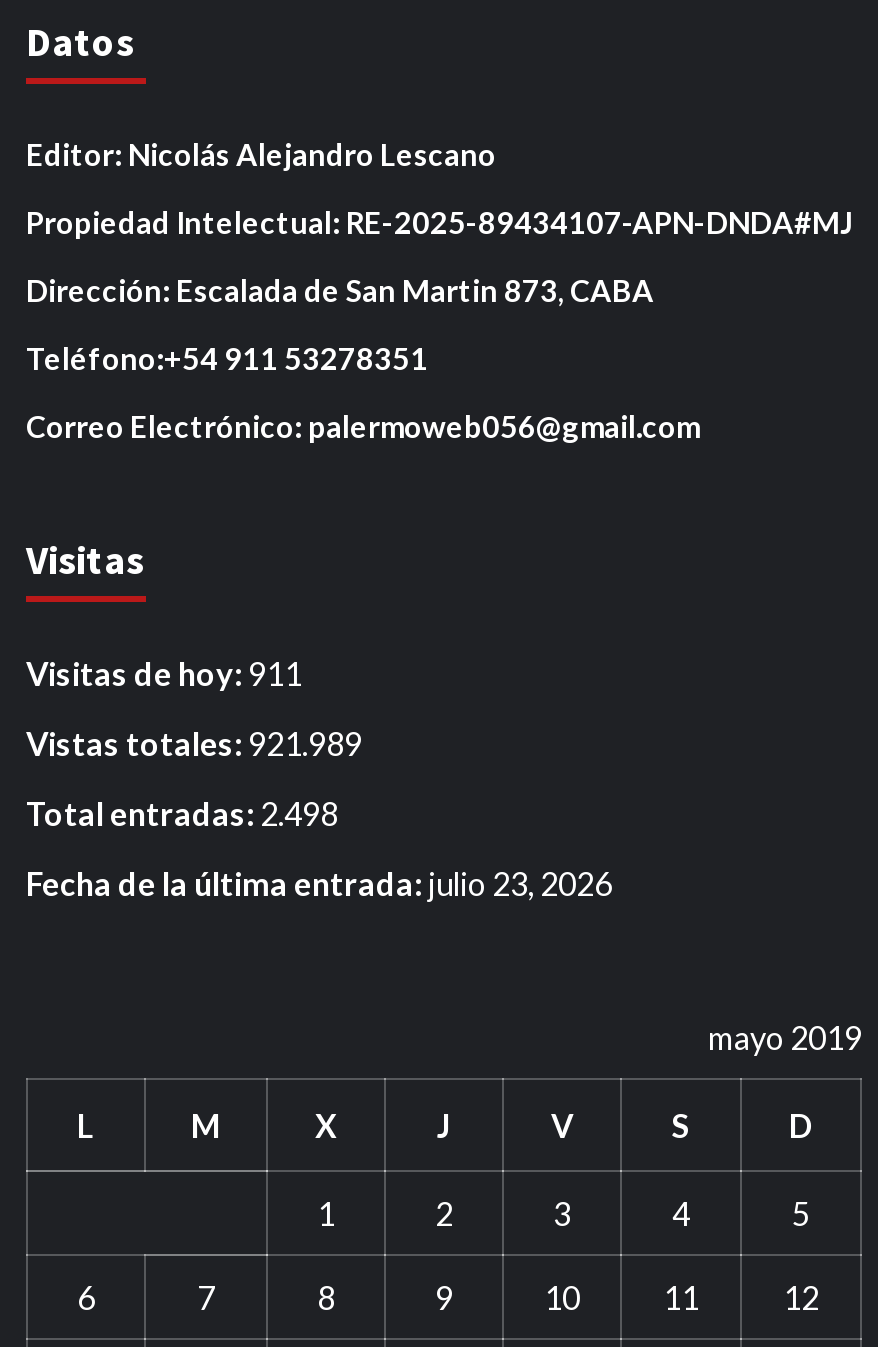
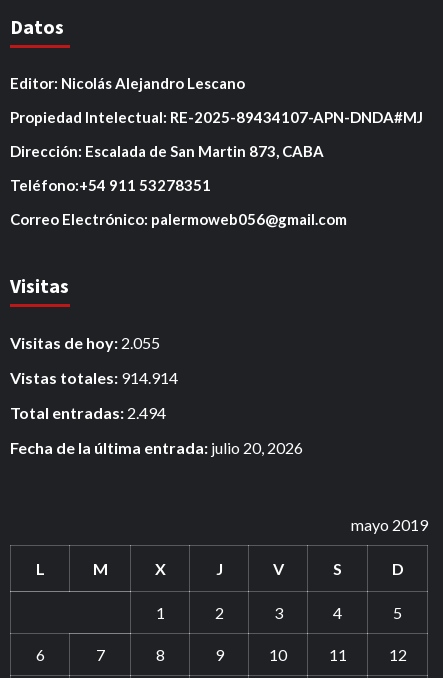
- Visitas de hoy: 911
+ Visitas de hoy: 2.055

- Vistas totales: 921.989
+ Vistas totales: 914.914

- Total entradas: 2.498
+ Total entradas: 2.494

- Fecha de la última entrada: julio 23, 2026
+ Fecha de la última entrada: julio 20, 2026
